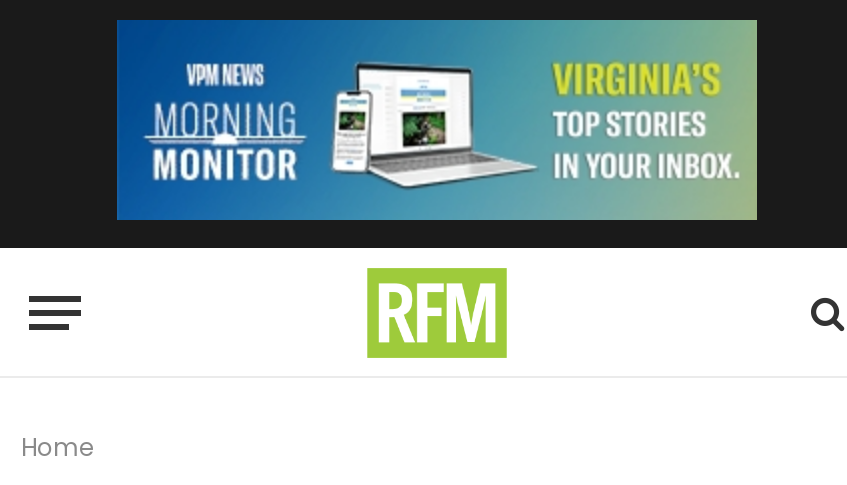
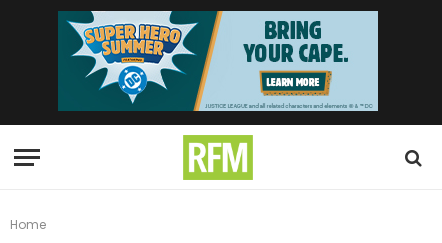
- [image]
+ [image]
